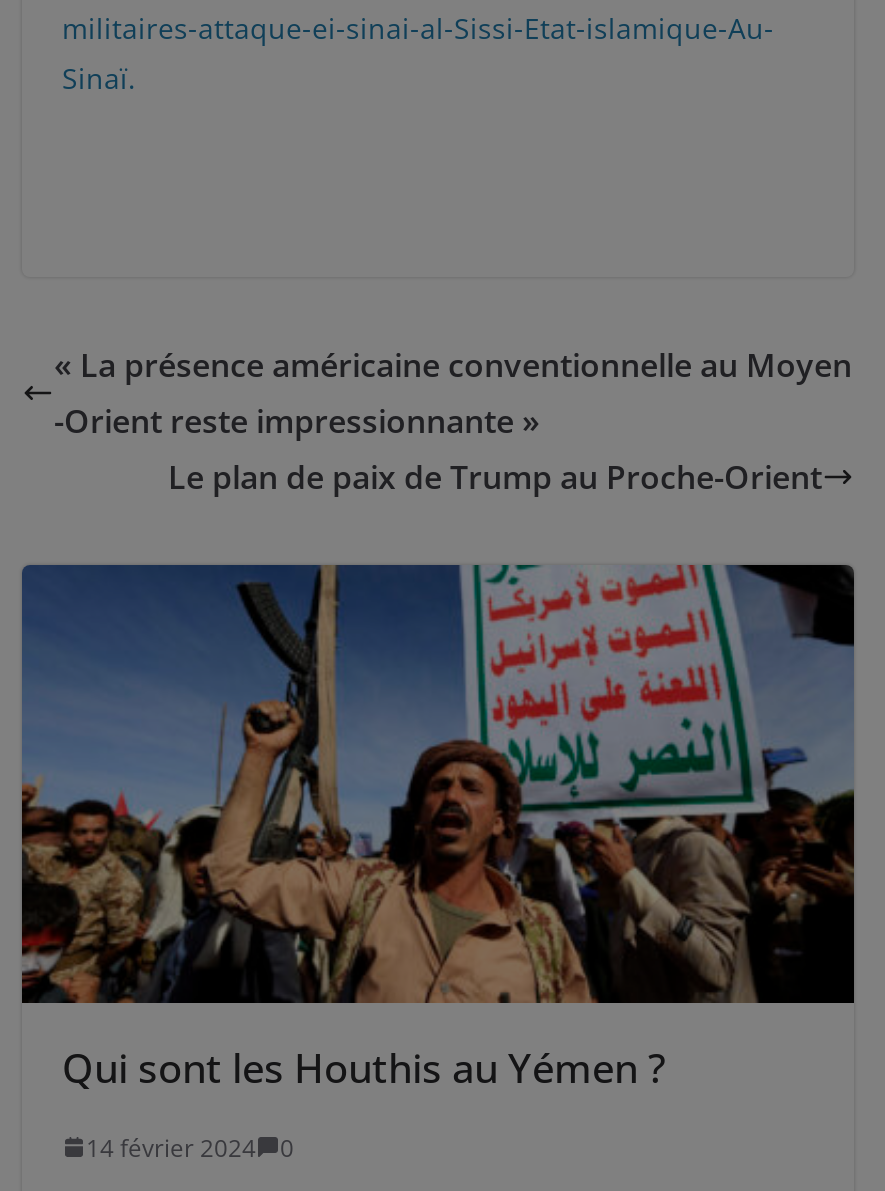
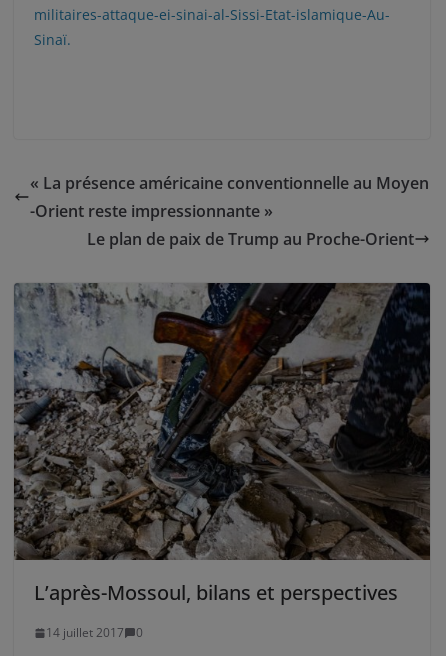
- [image]
- Qui sont les Houthis au Yémen ?
+ [image]
+ L’après-Mossoul, bilans et perspectives

- 14 février 2024 0
+ 14 juillet 2017 0
